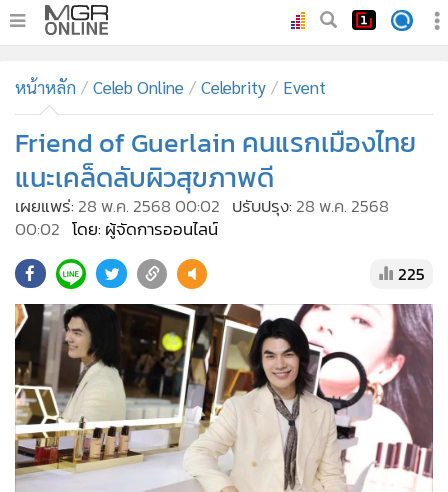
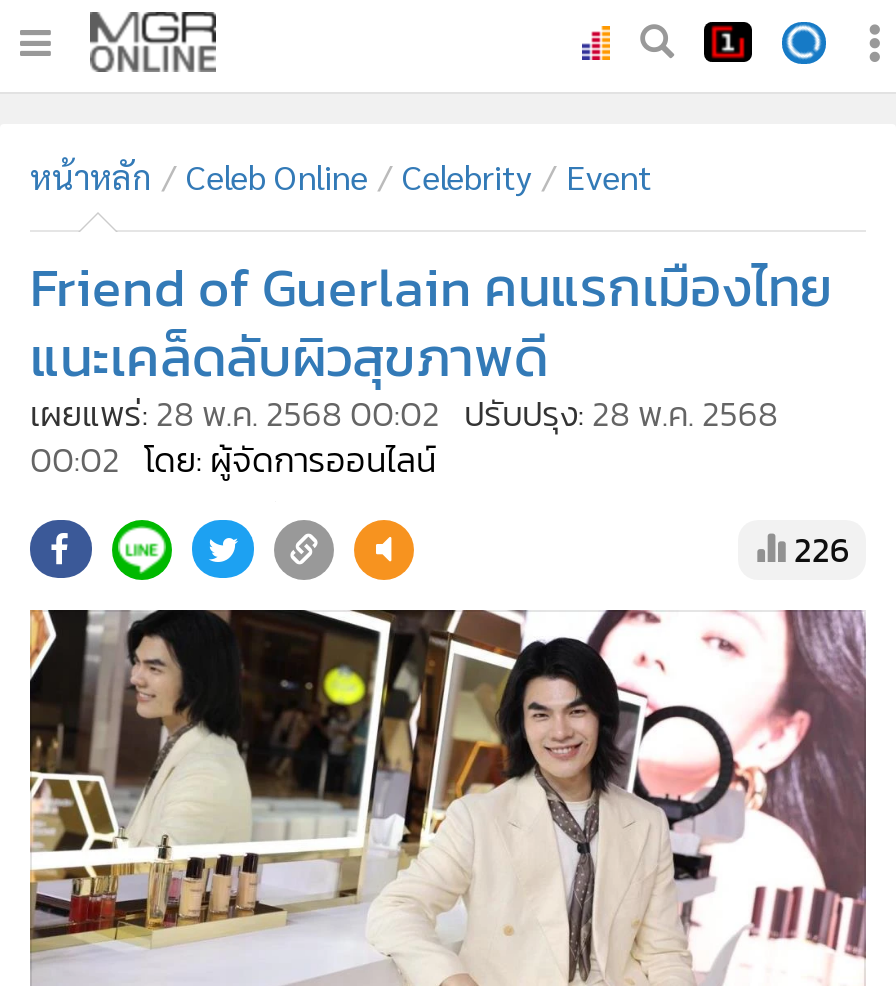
- 225
+ 226
